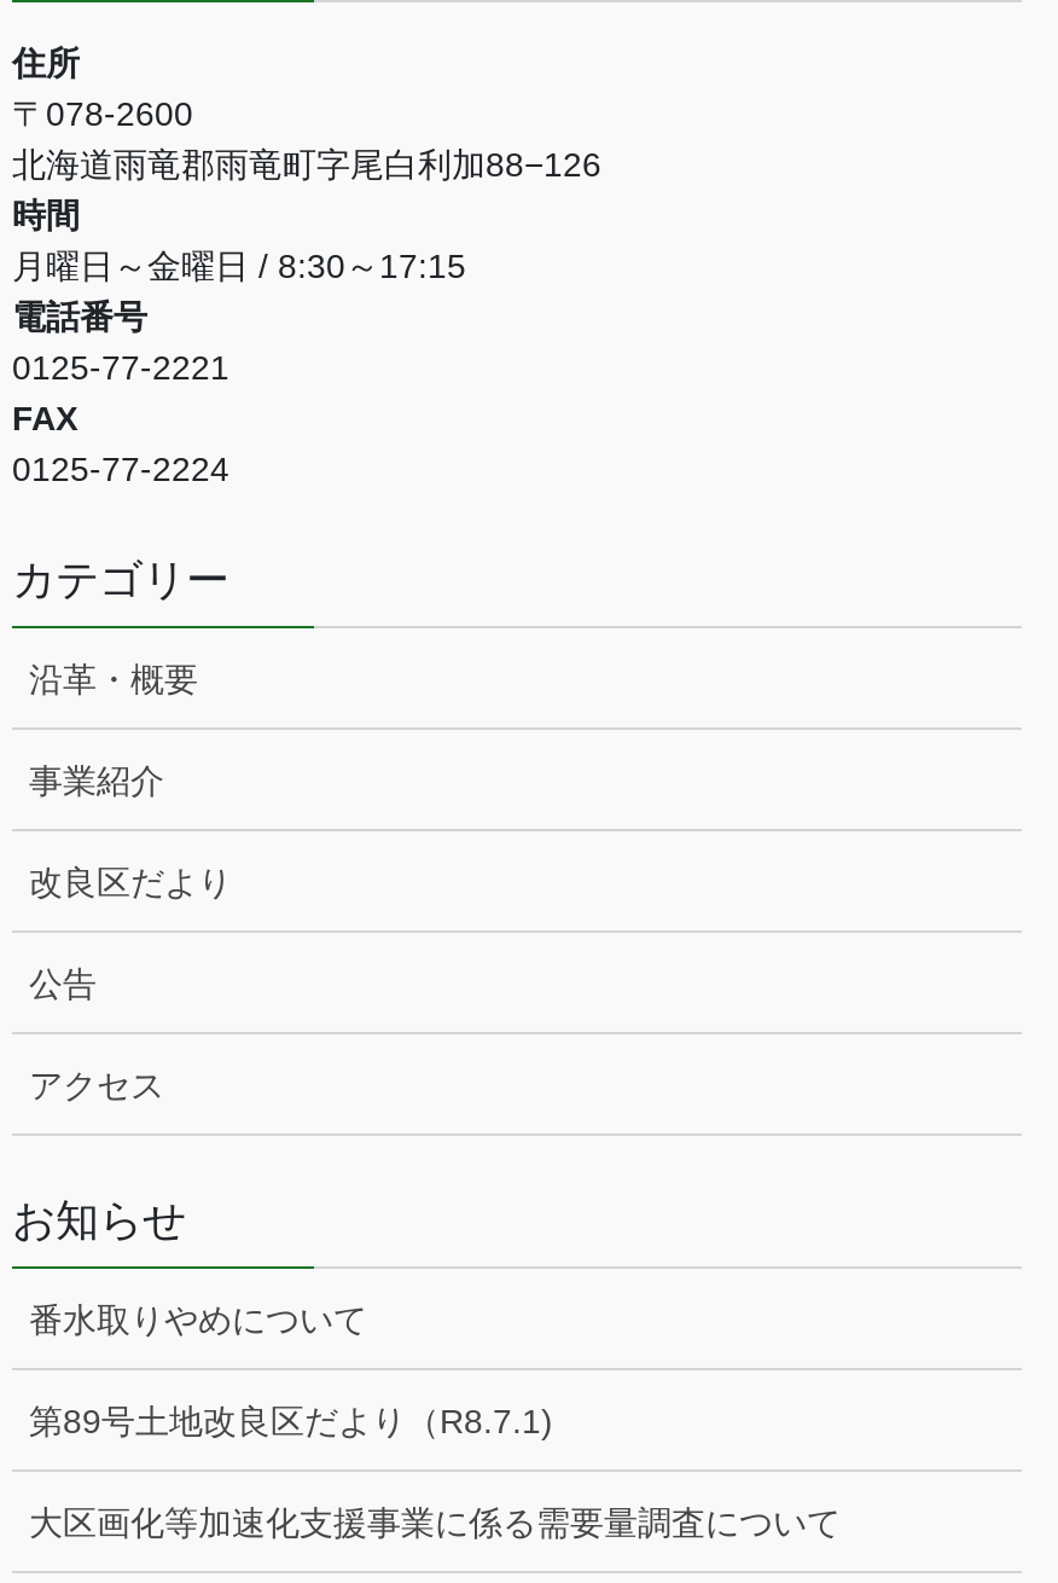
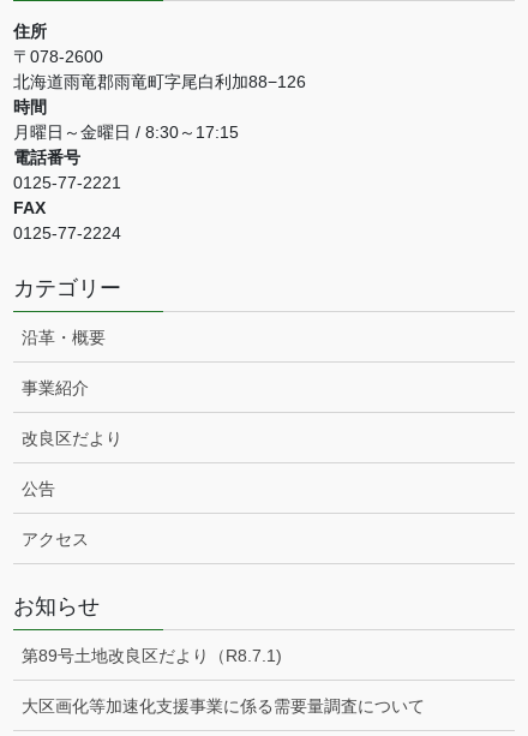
- 番水取りやめについて
